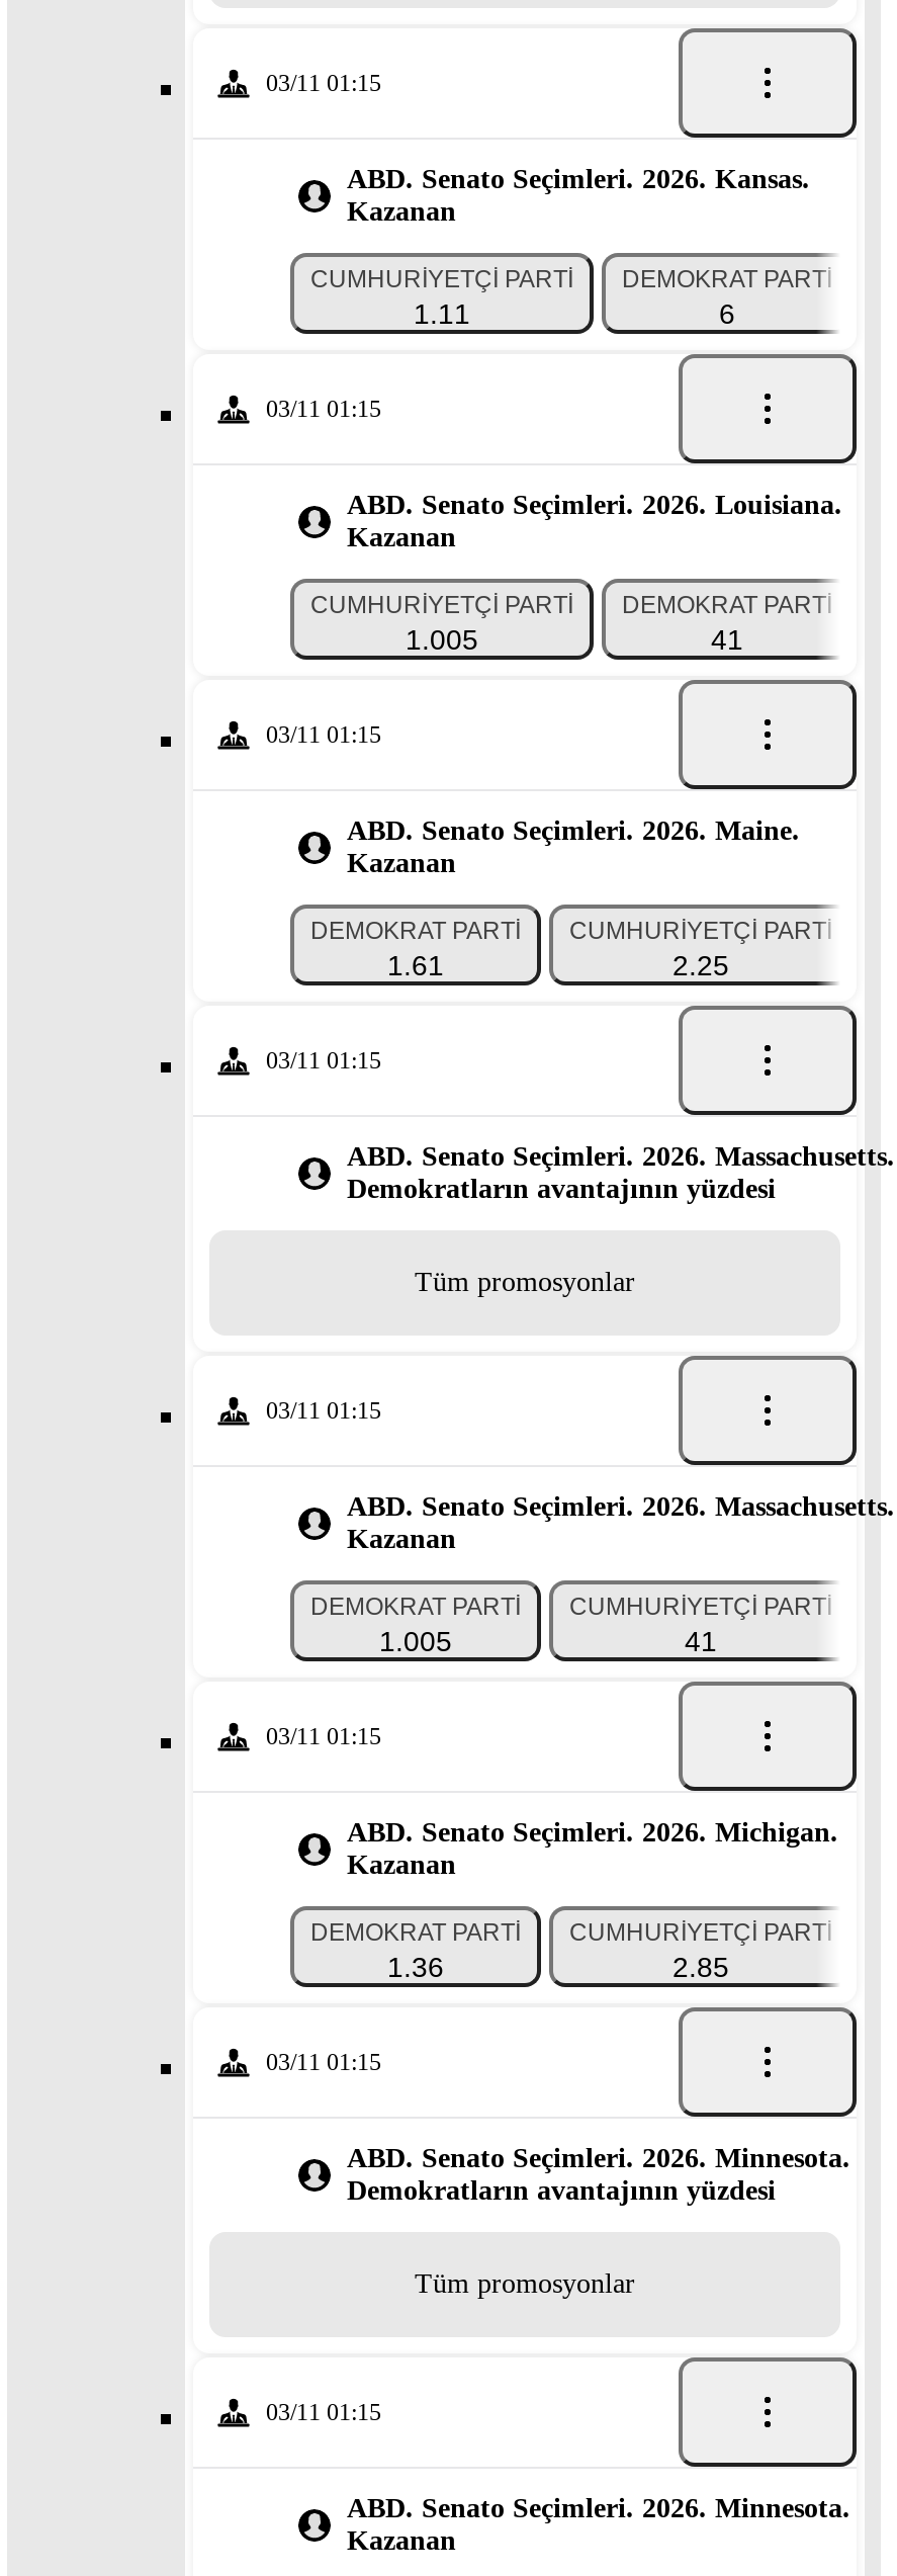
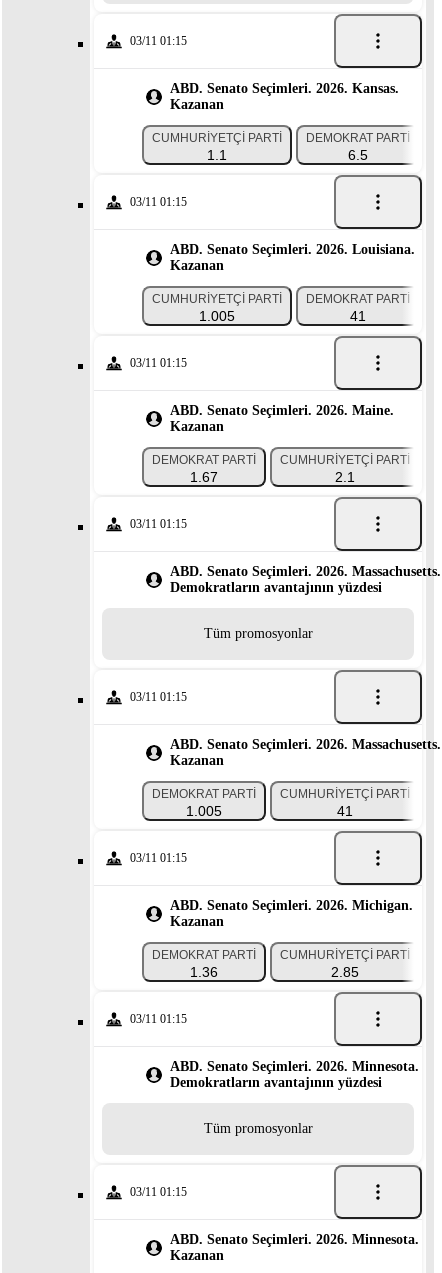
- 1.11
+ 1.1

- 6
+ 6.5

- 1.61
+ 1.67

- 2.25
+ 2.1
